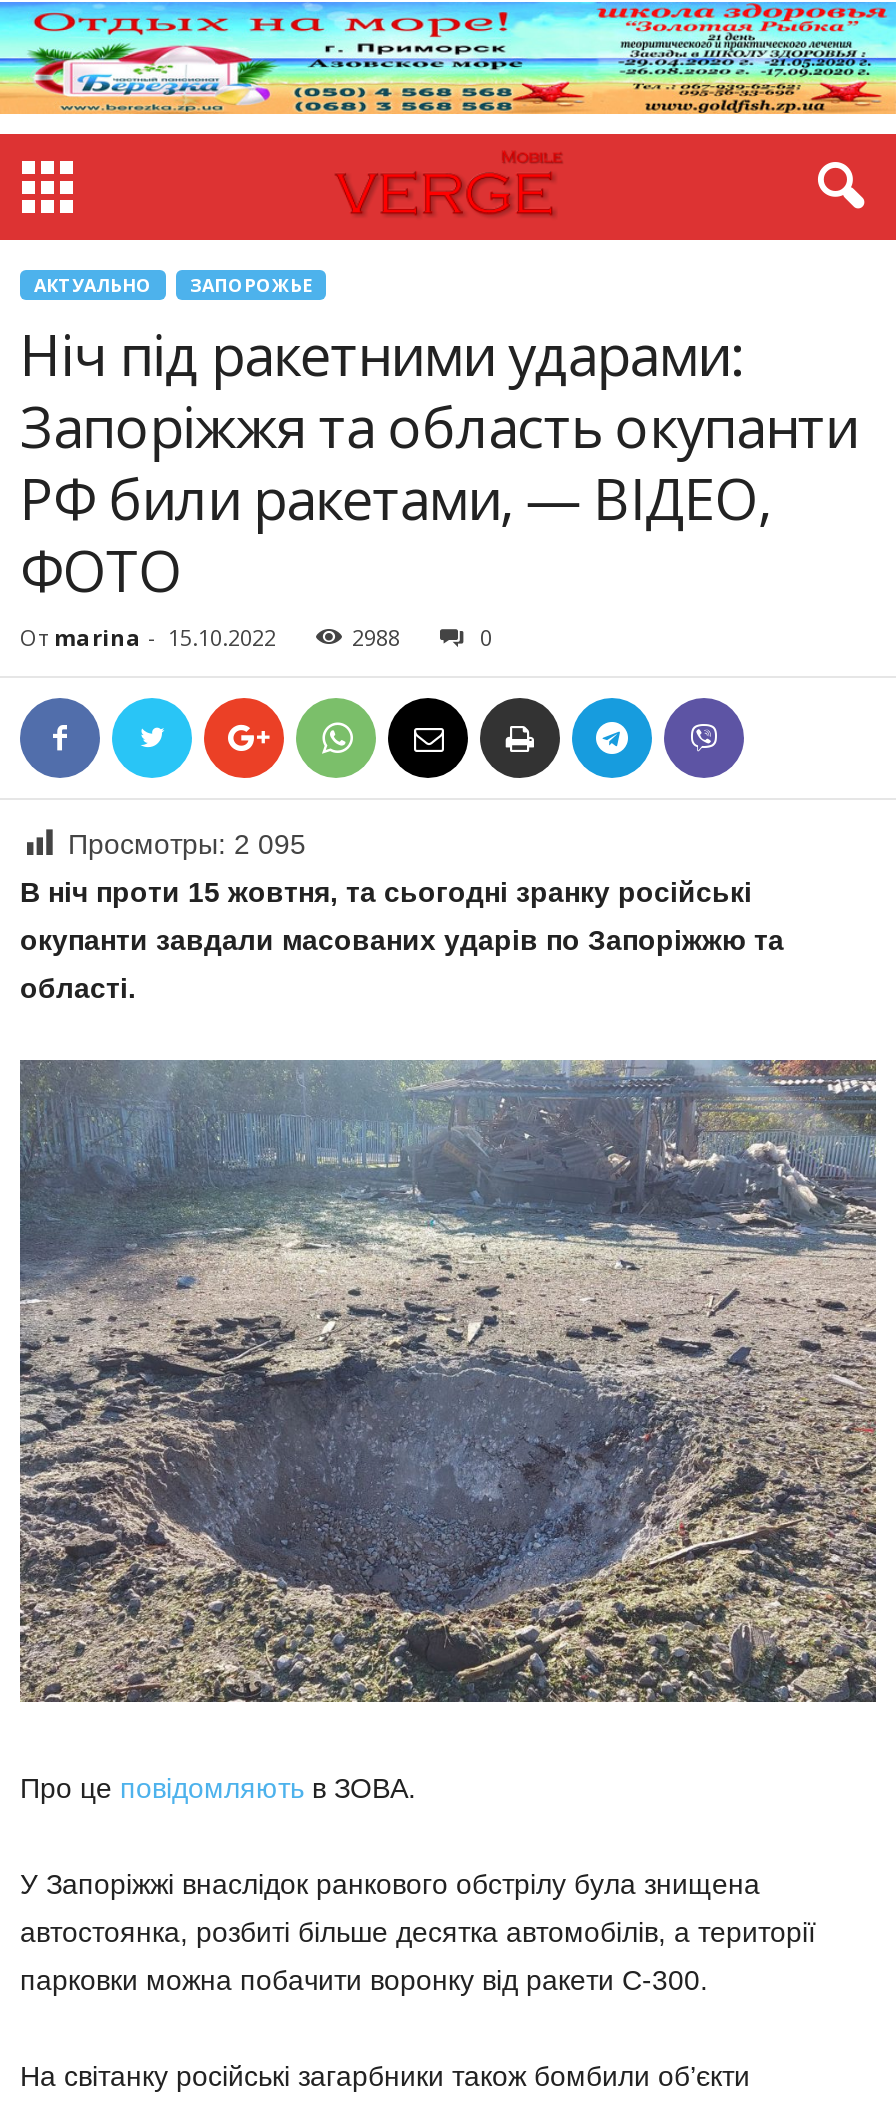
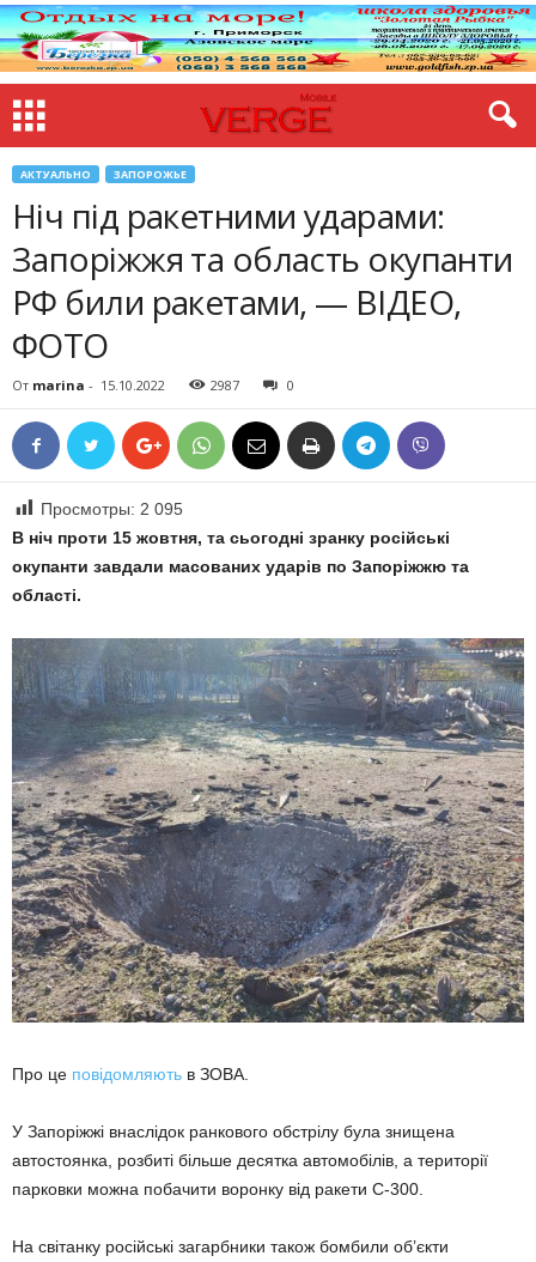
- 2988
+ 2987
